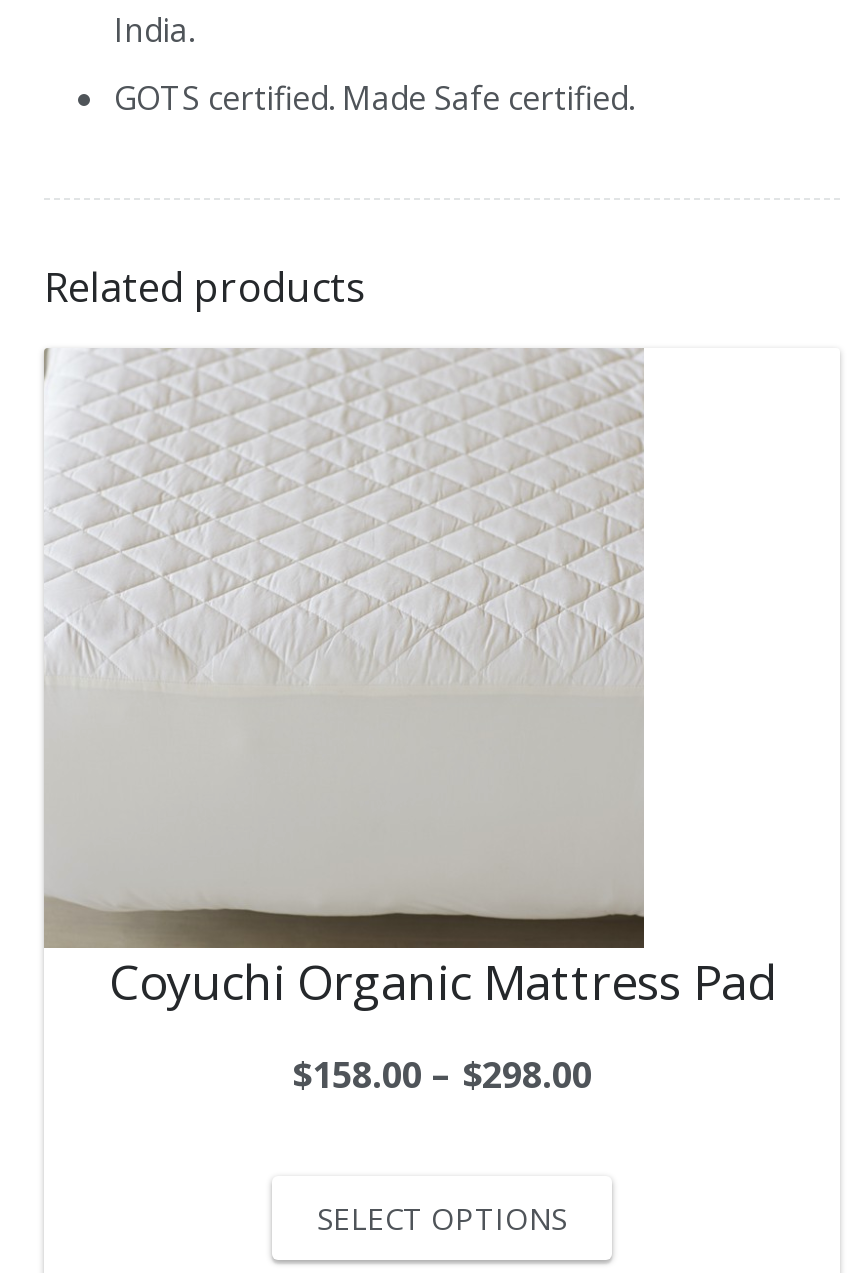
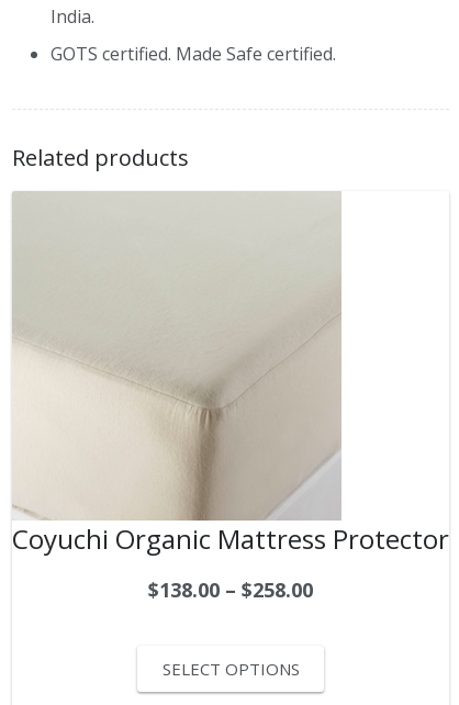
- [image]
- Coyuchi Organic Mattress Pad
+ [image]
+ Coyuchi Organic Mattress Protector

- $158.00 – $298.00
+ $138.00 – $258.00
